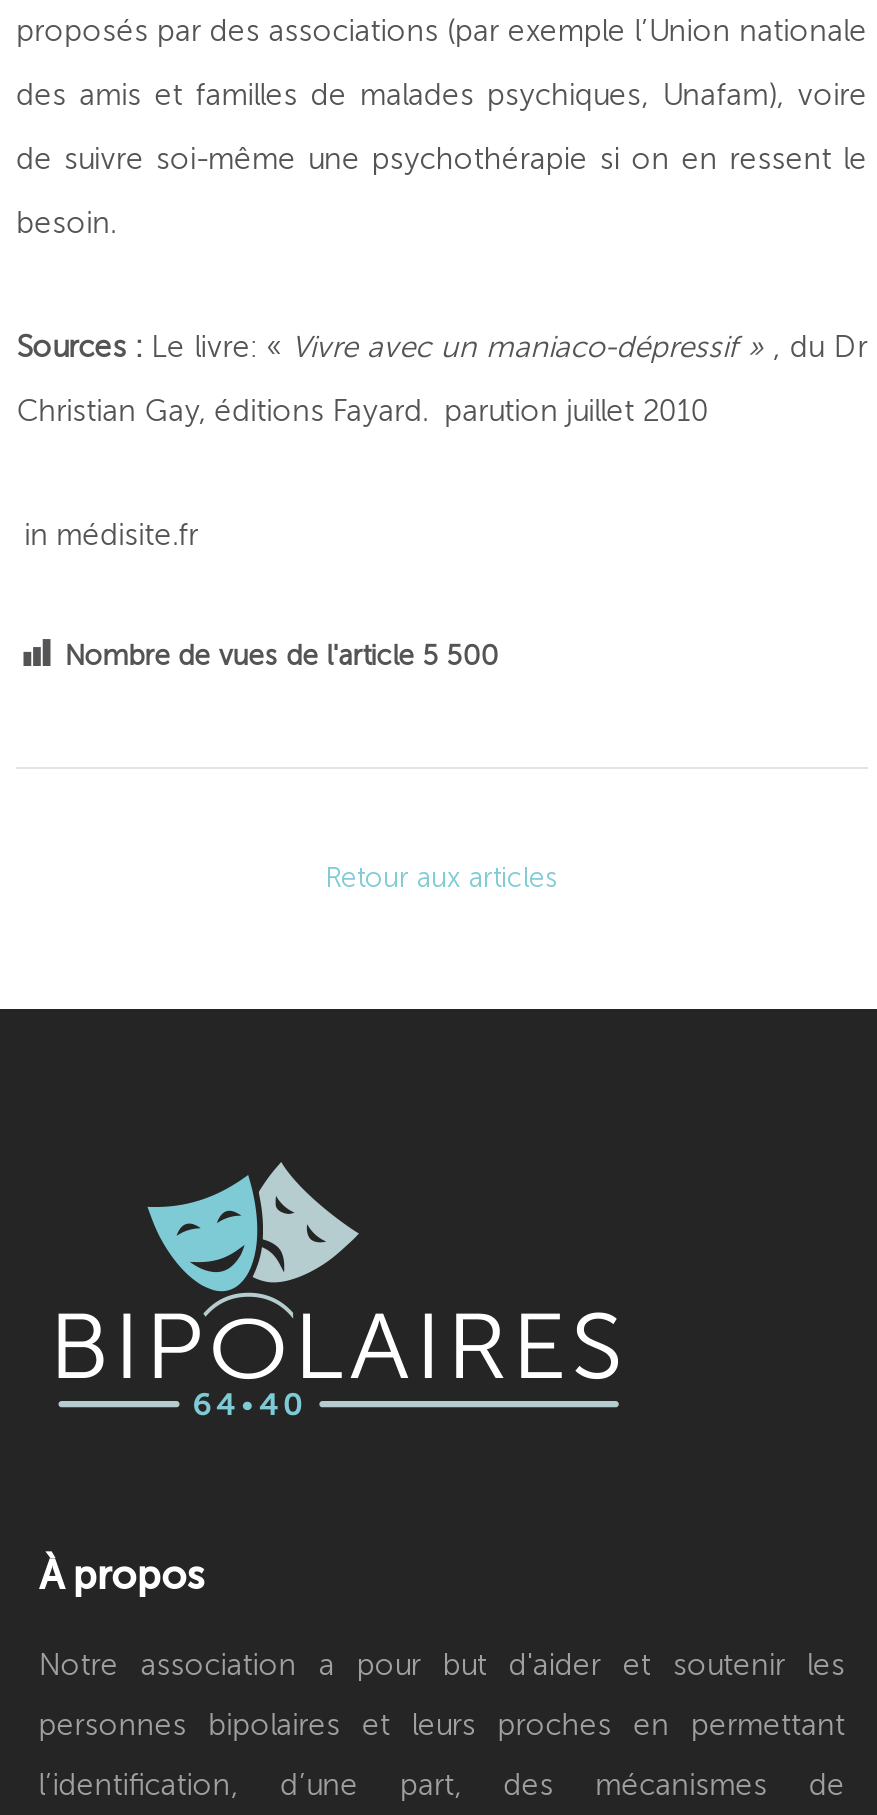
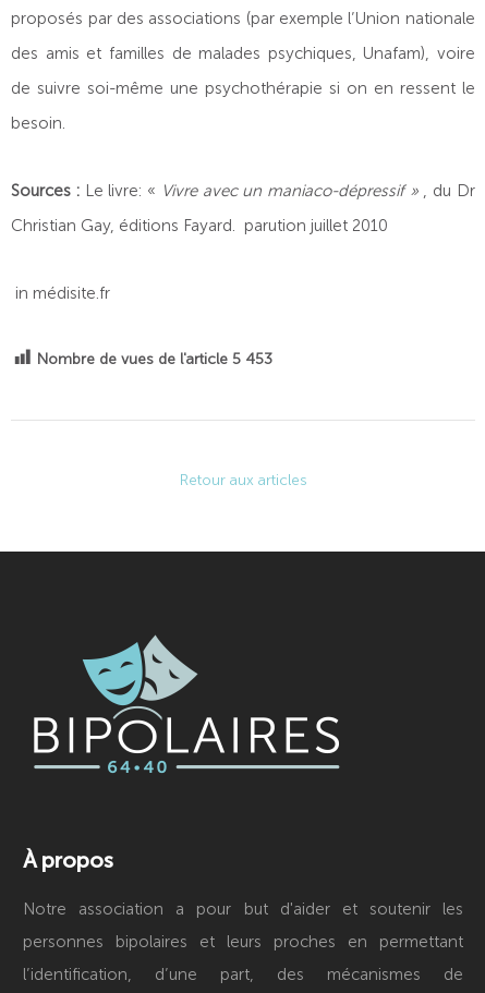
- Nombre de vues de l'article 5 500
+ Nombre de vues de l'article 5 453
